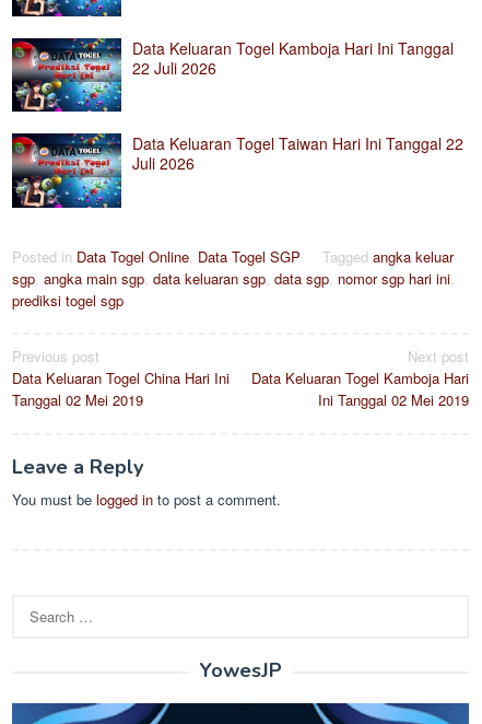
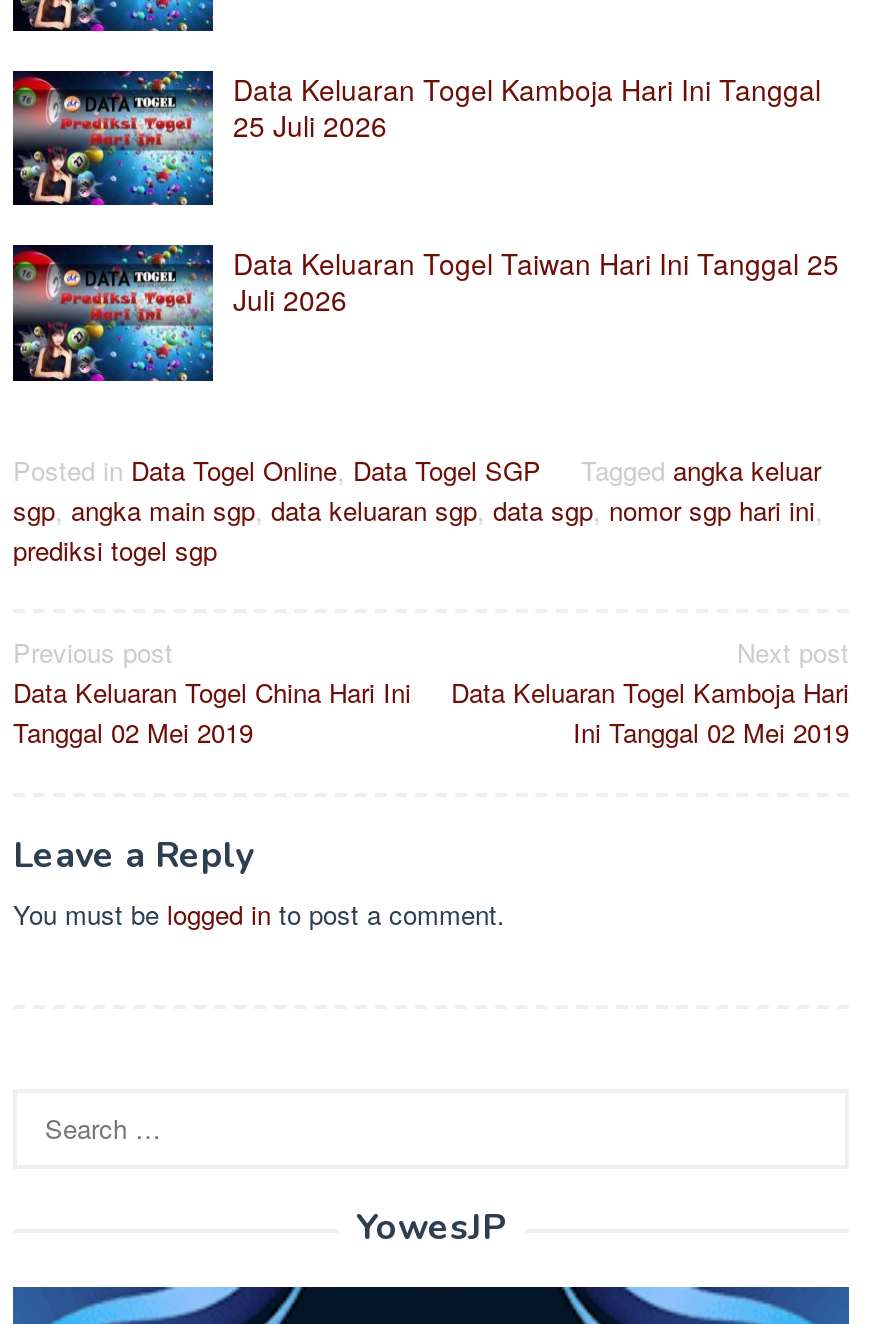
- 22 Juli 2026
+ 25 Juli 2026

- Data Keluaran Togel Taiwan Hari Ini Tanggal 22
+ Data Keluaran Togel Taiwan Hari Ini Tanggal 25
